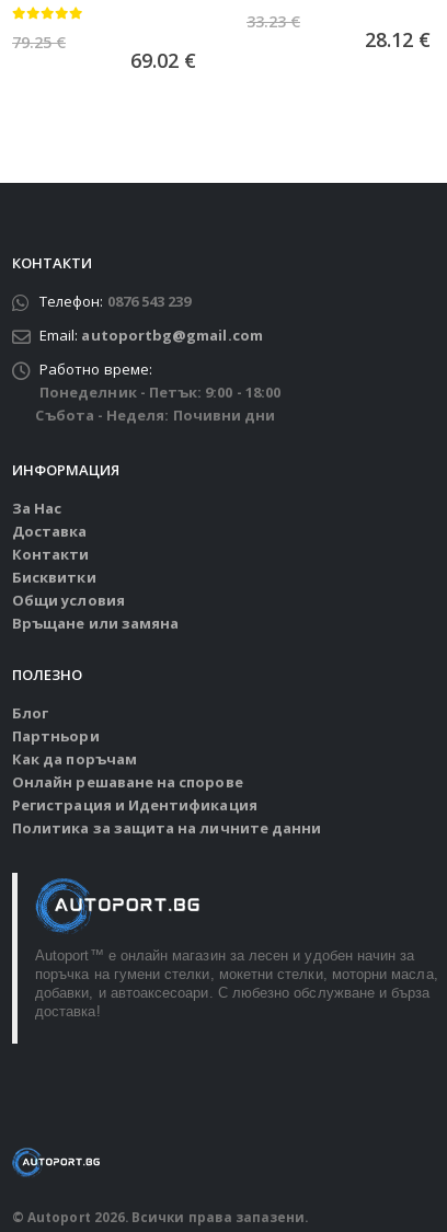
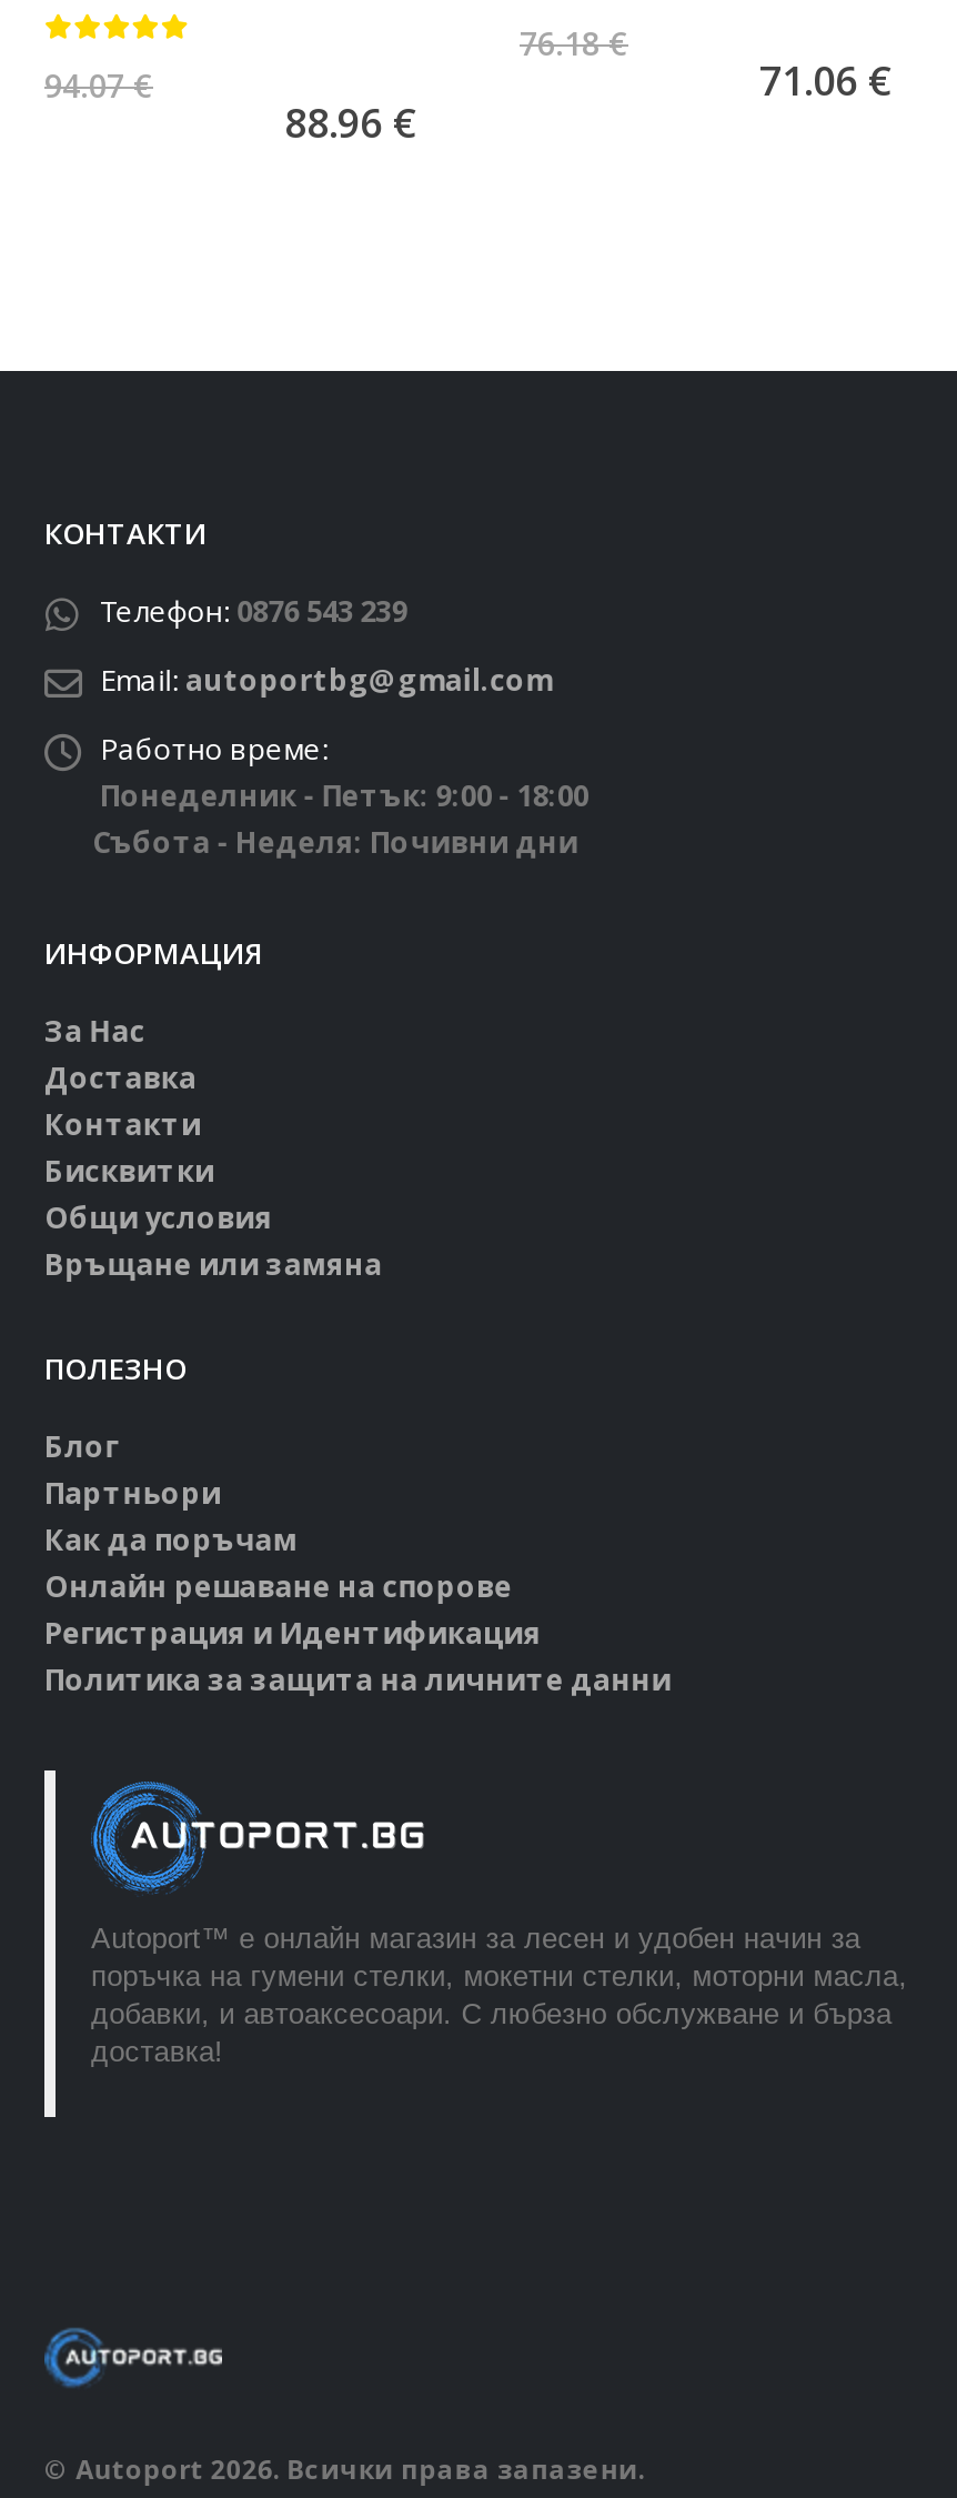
- 33.23€
+ 76.18€

- 79.25€
- 69.02 €
+ 94.07€
+ 88.96 €

- 28.12 €
+ 71.06 €
